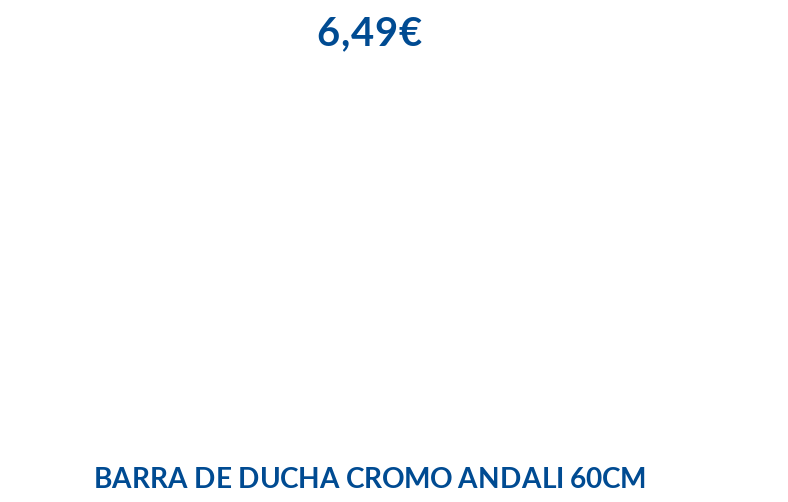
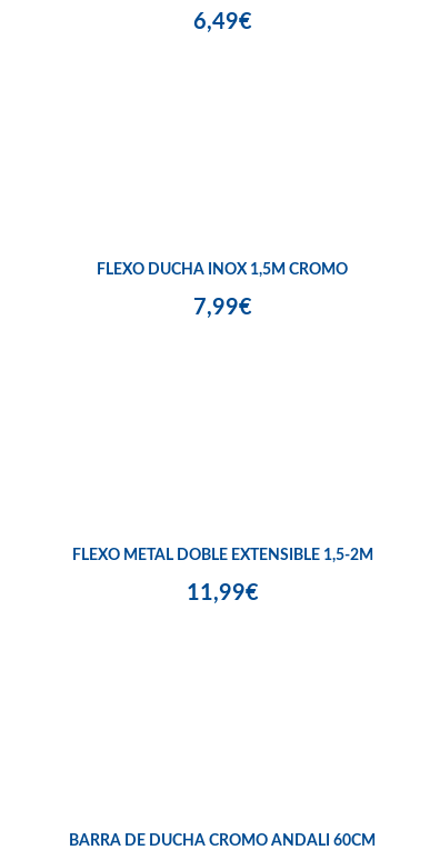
+ FLEXO METAL DOBLE EXTENSIBLE 1,5-2M
+ 11,99€

+ FLEXO DUCHA INOX 1,5M CROMO
+ 7,99€
